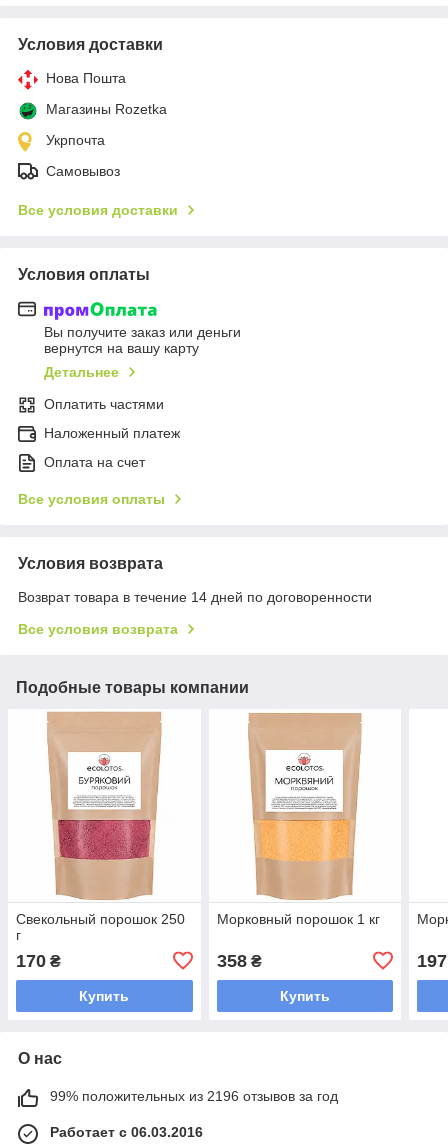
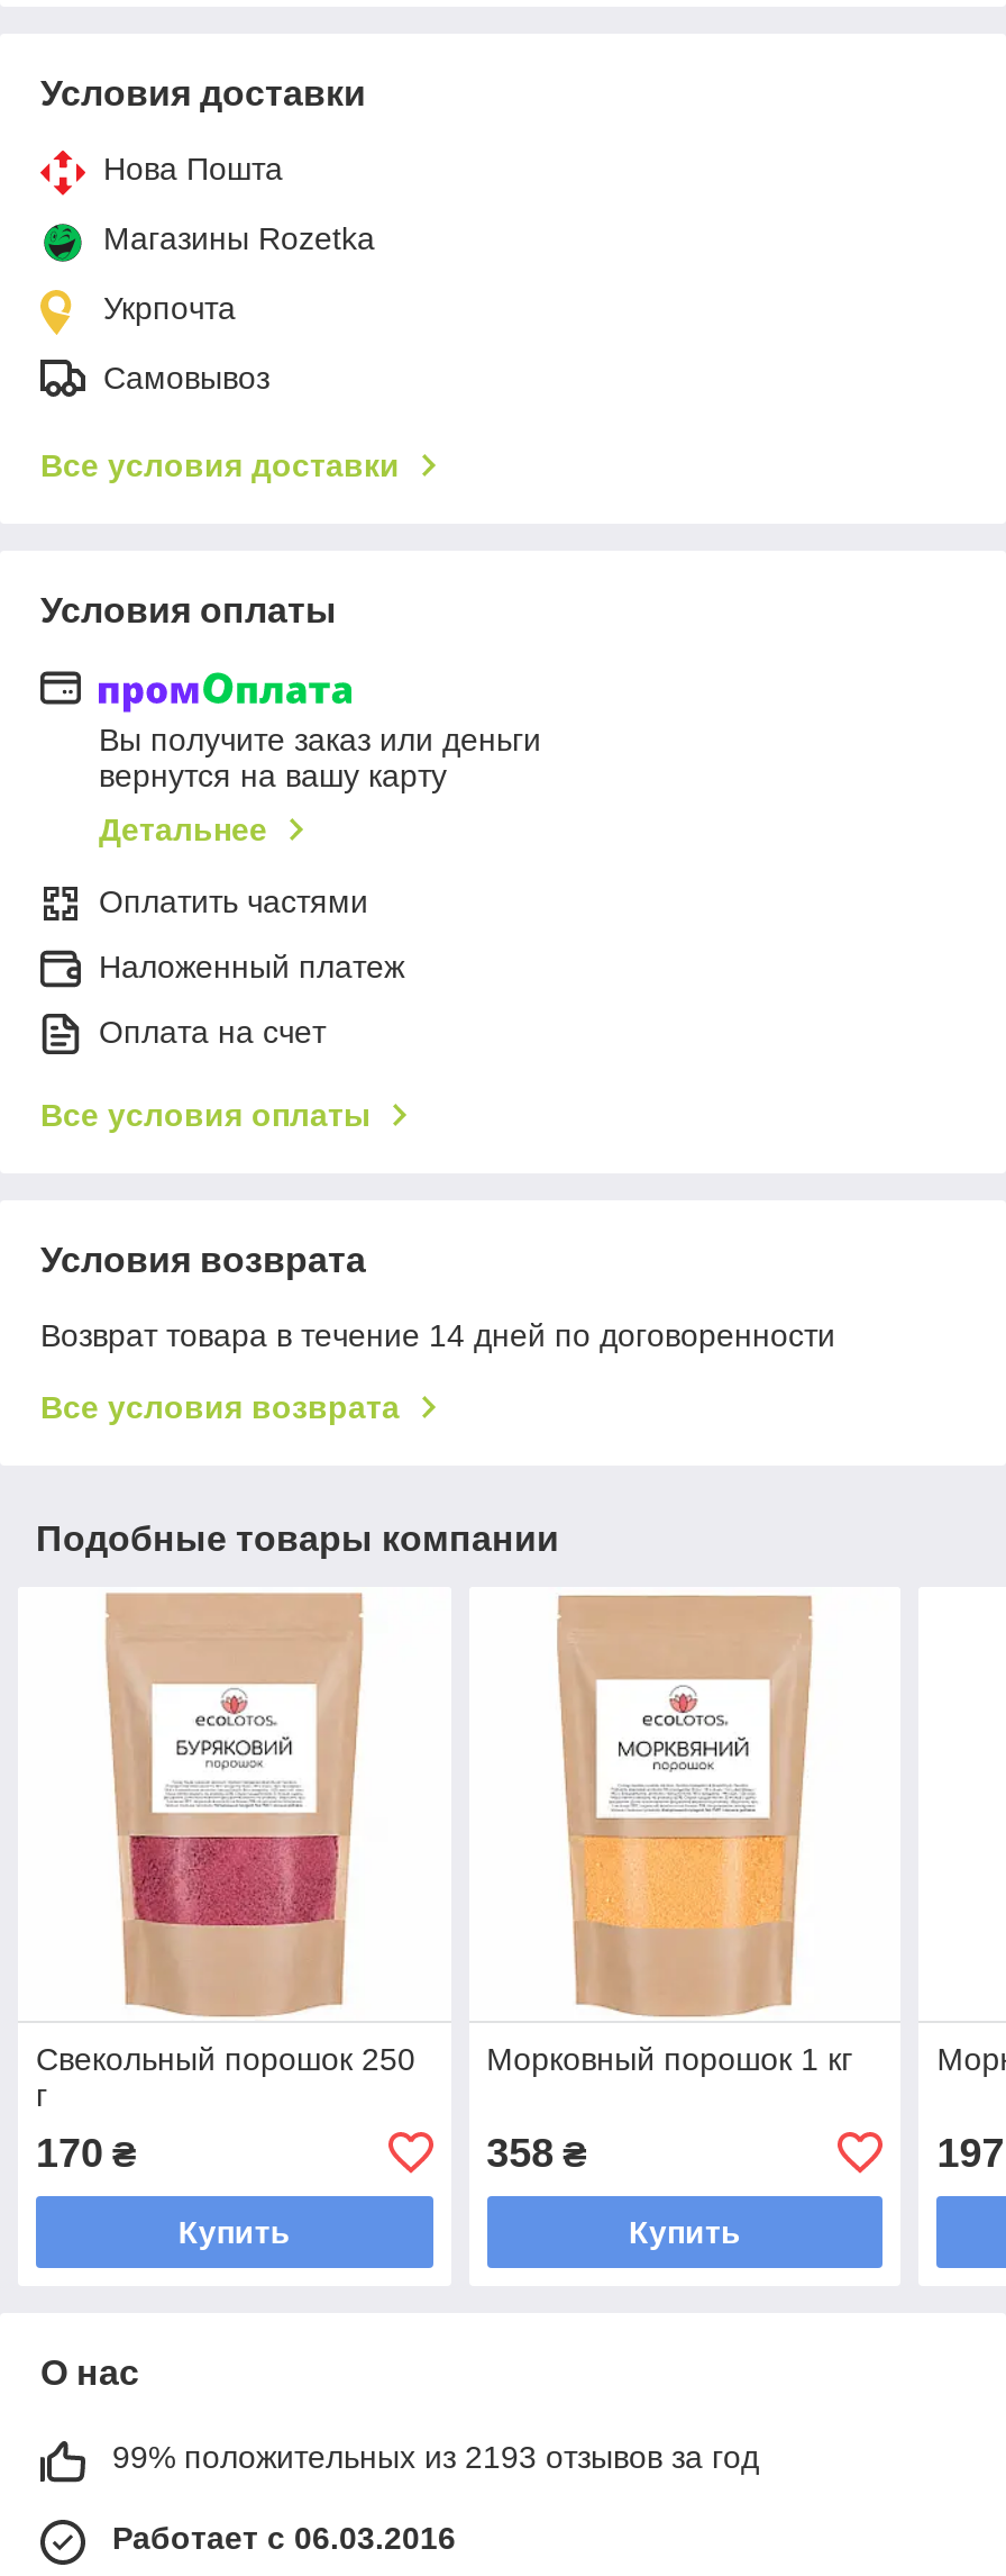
- 99% положительных из 2196 отзывов за год
+ 99% положительных из 2193 отзывов за год
